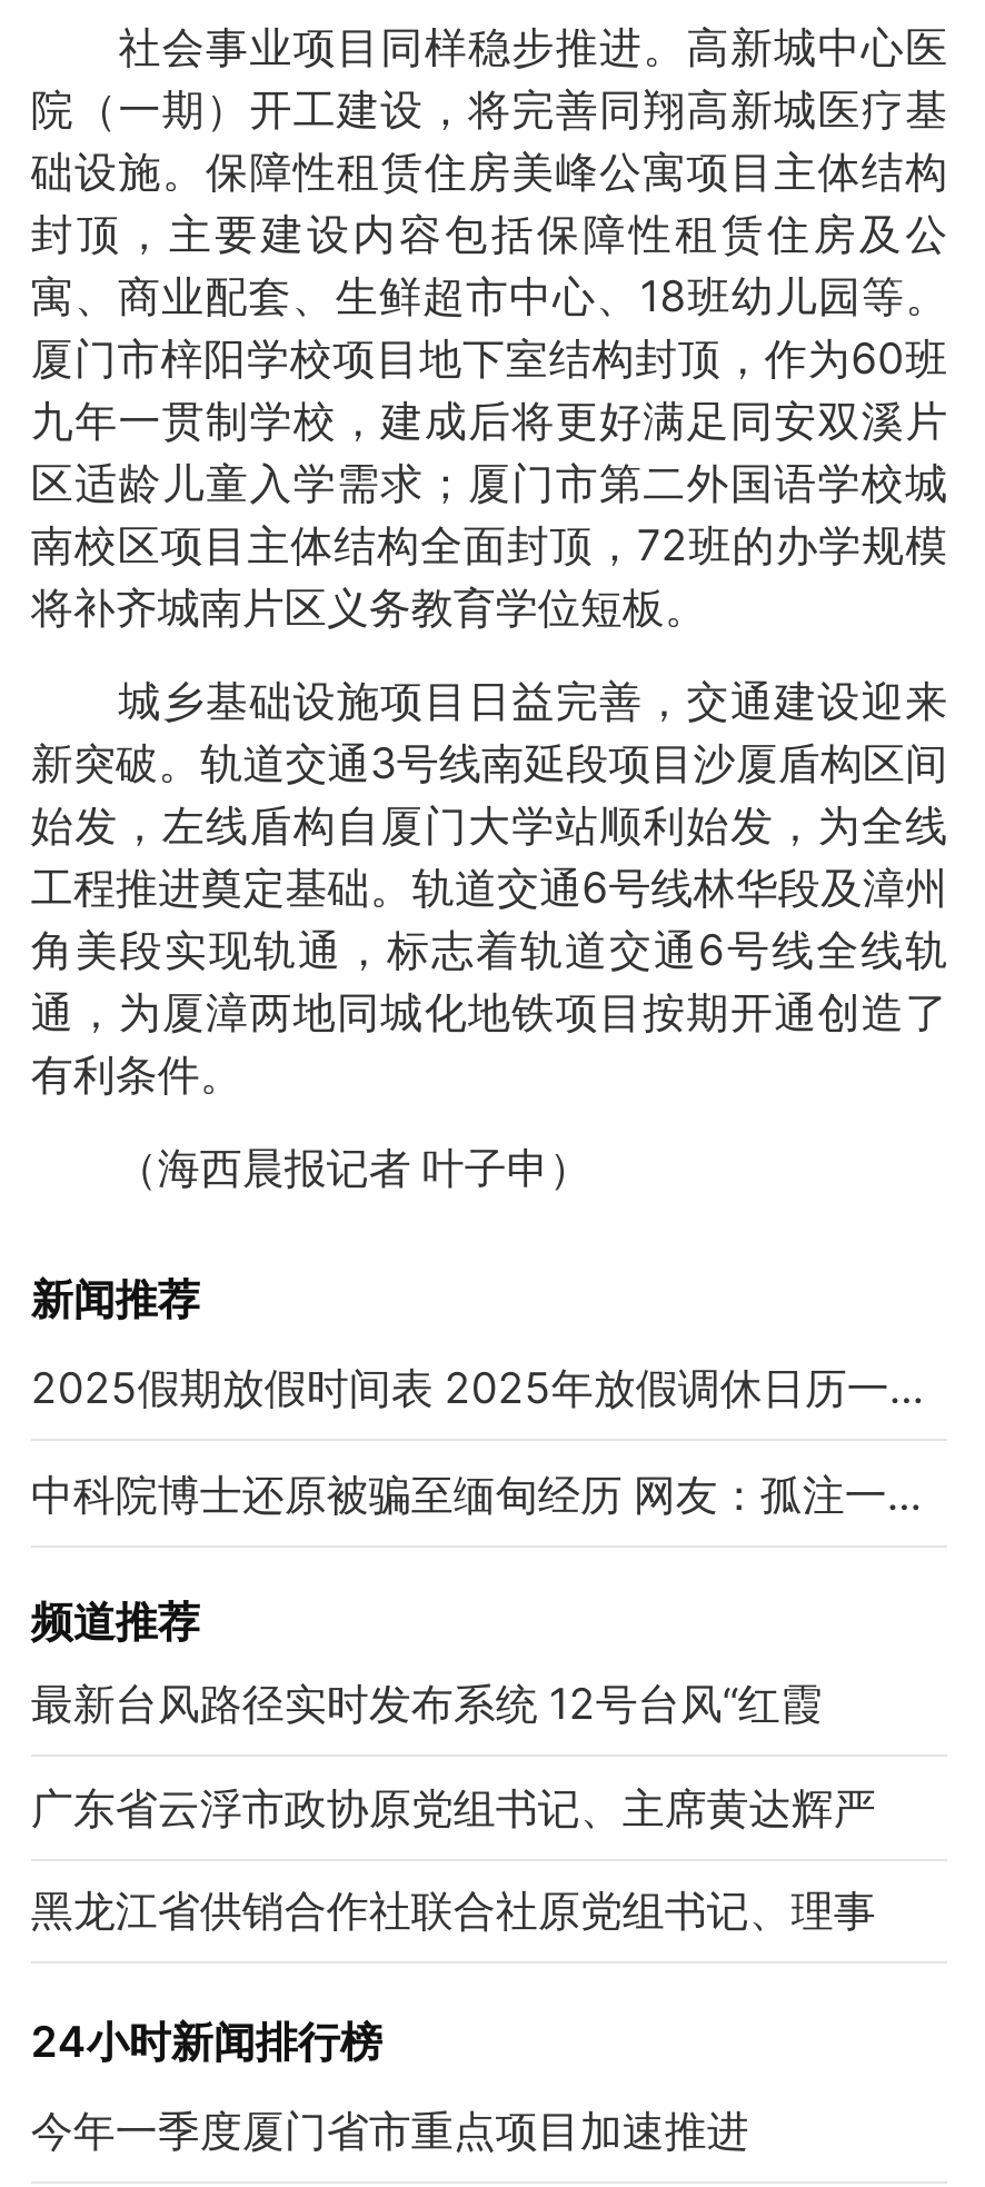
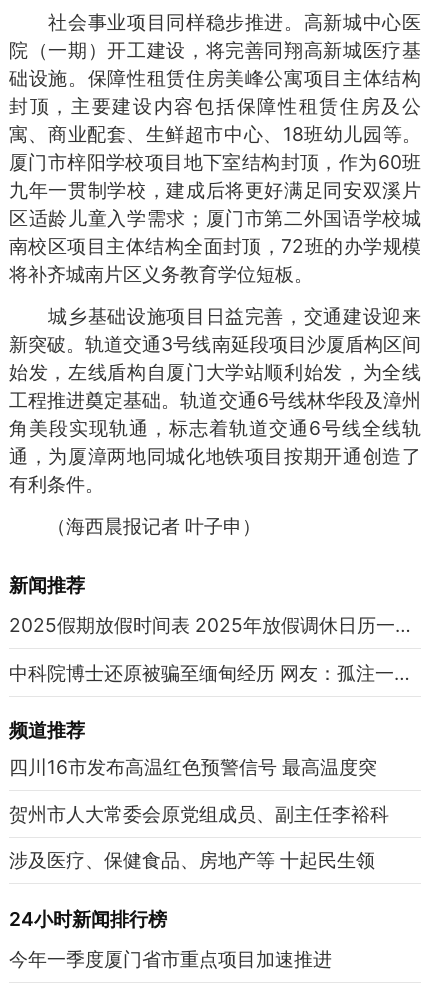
- 最新台风路径实时发布系统 12号台风“红霞
+ 四川16市发布高温红色预警信号 最高温度突

- 广东省云浮市政协原党组书记、主席黄达辉严
+ 贺州市人大常委会原党组成员、副主任李裕科

- 黑龙江省供销合作社联合社原党组书记、理事
+ 涉及医疗、保健食品、房地产等 十起民生领
